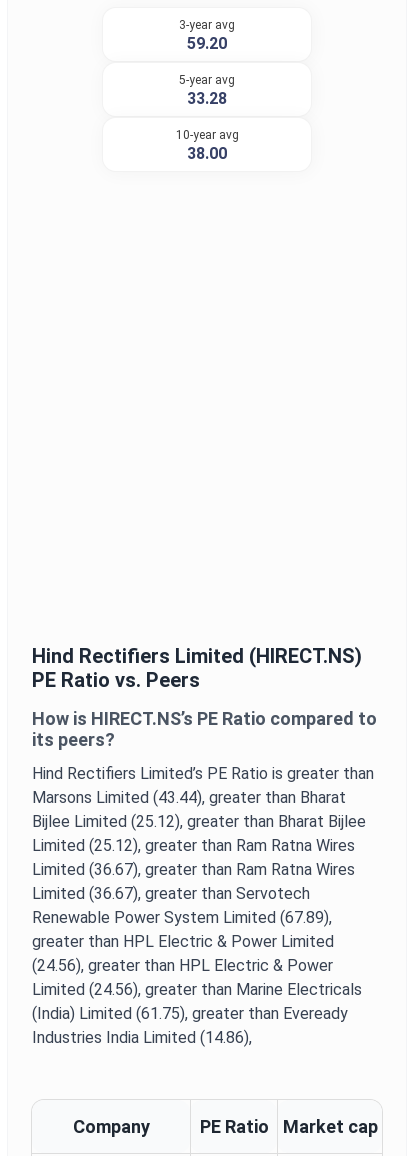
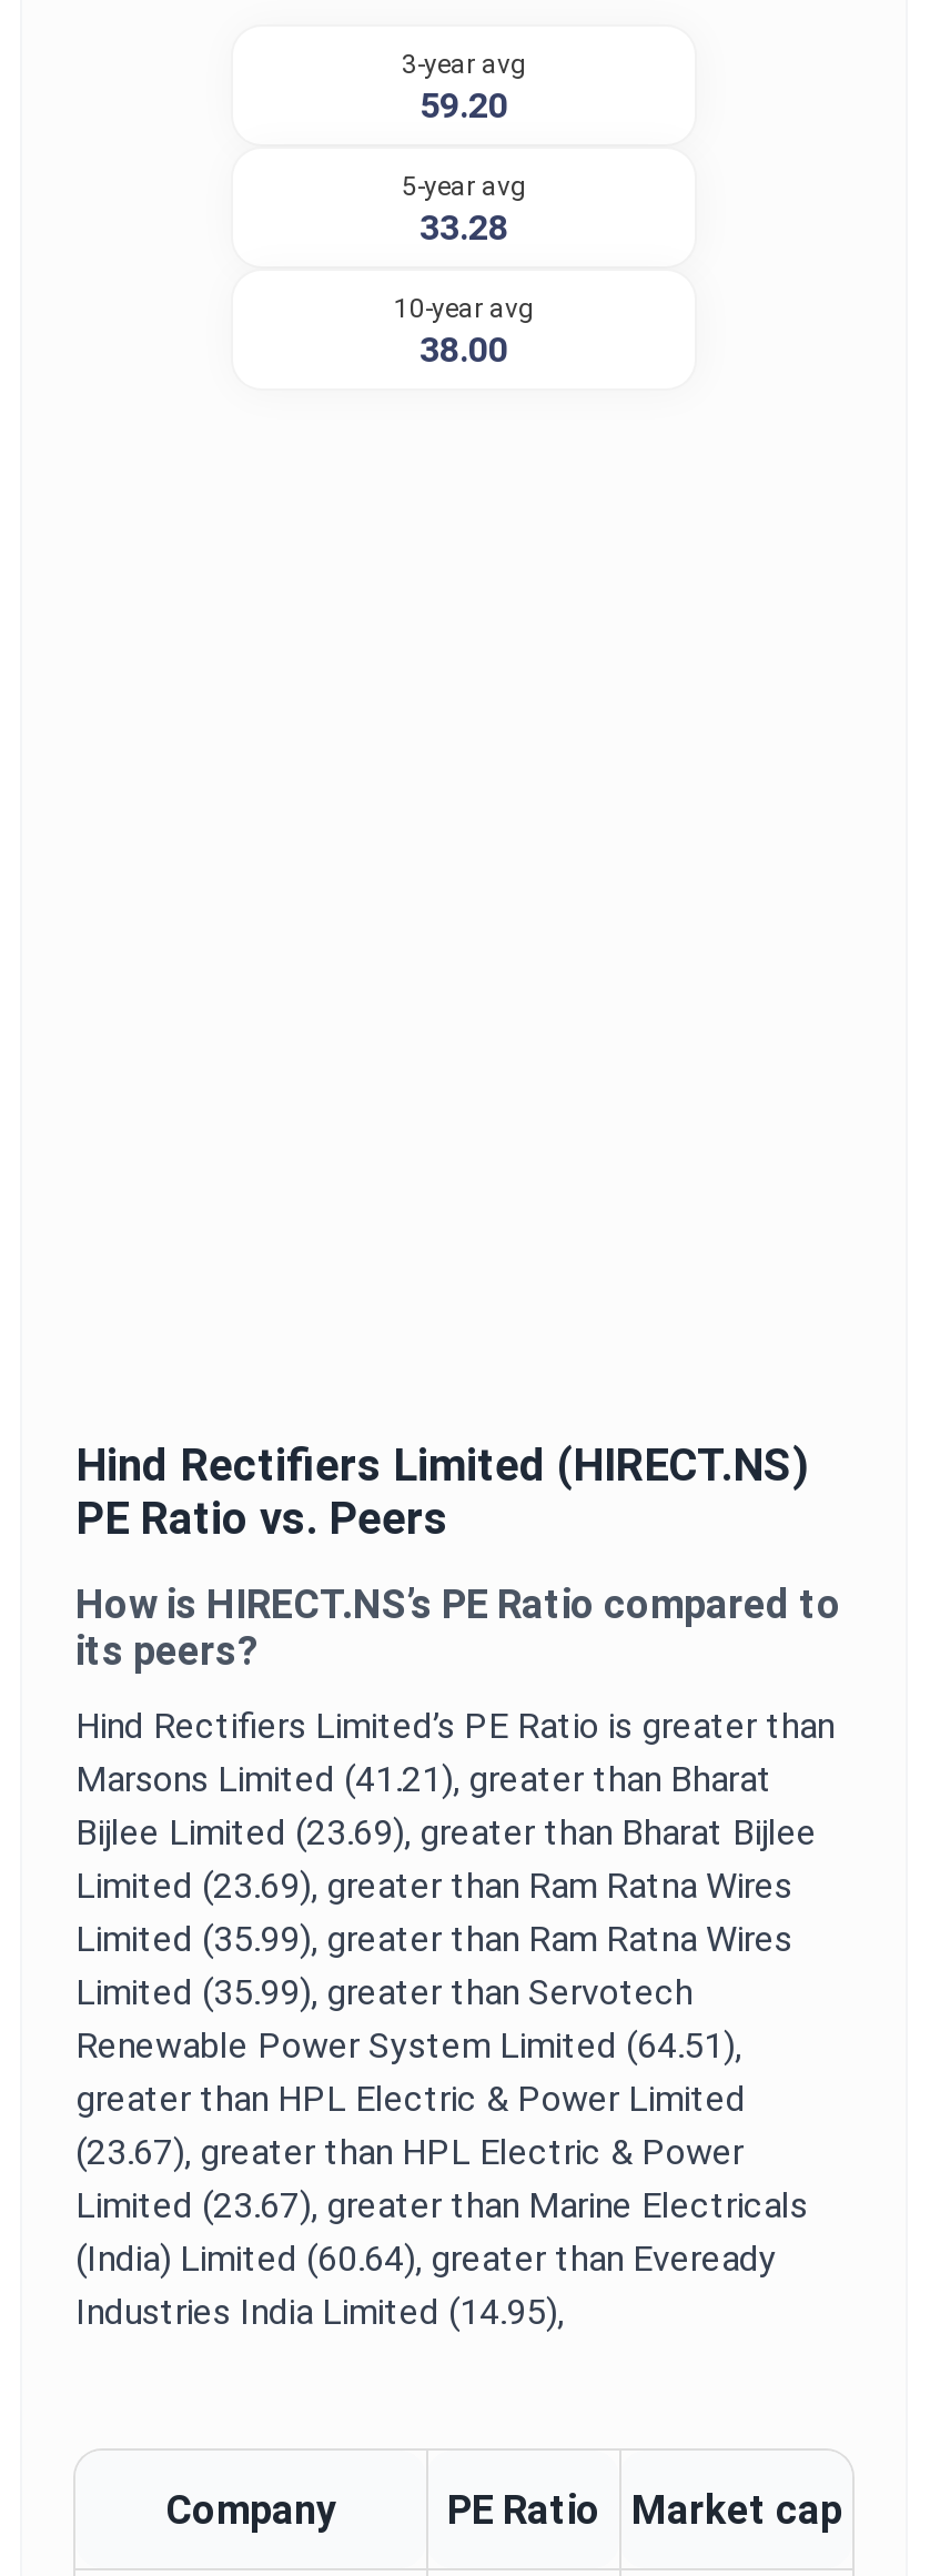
- Marsons Limited (43.44), greater than Bharat
+ Marsons Limited (41.21), greater than Bharat

- Bijlee Limited (25.12), greater than Bharat Bijlee
+ Bijlee Limited (23.69), greater than Bharat Bijlee

- Limited (25.12), greater than Ram Ratna Wires
+ Limited (23.69), greater than Ram Ratna Wires

- Limited (36.67), greater than Ram Ratna Wires
+ Limited (35.99), greater than Ram Ratna Wires

- Limited (36.67), greater than Servotech
+ Limited (35.99), greater than Servotech

- Renewable Power System Limited (67.89),
+ Renewable Power System Limited (64.51),

- (24.56), greater than HPL Electric & Power
+ (23.67), greater than HPL Electric & Power

- Limited (24.56), greater than Marine Electricals
+ Limited (23.67), greater than Marine Electricals

- (India) Limited (61.75), greater than Eveready
+ (India) Limited (60.64), greater than Eveready

- Industries India Limited (14.86),
+ Industries India Limited (14.95),
